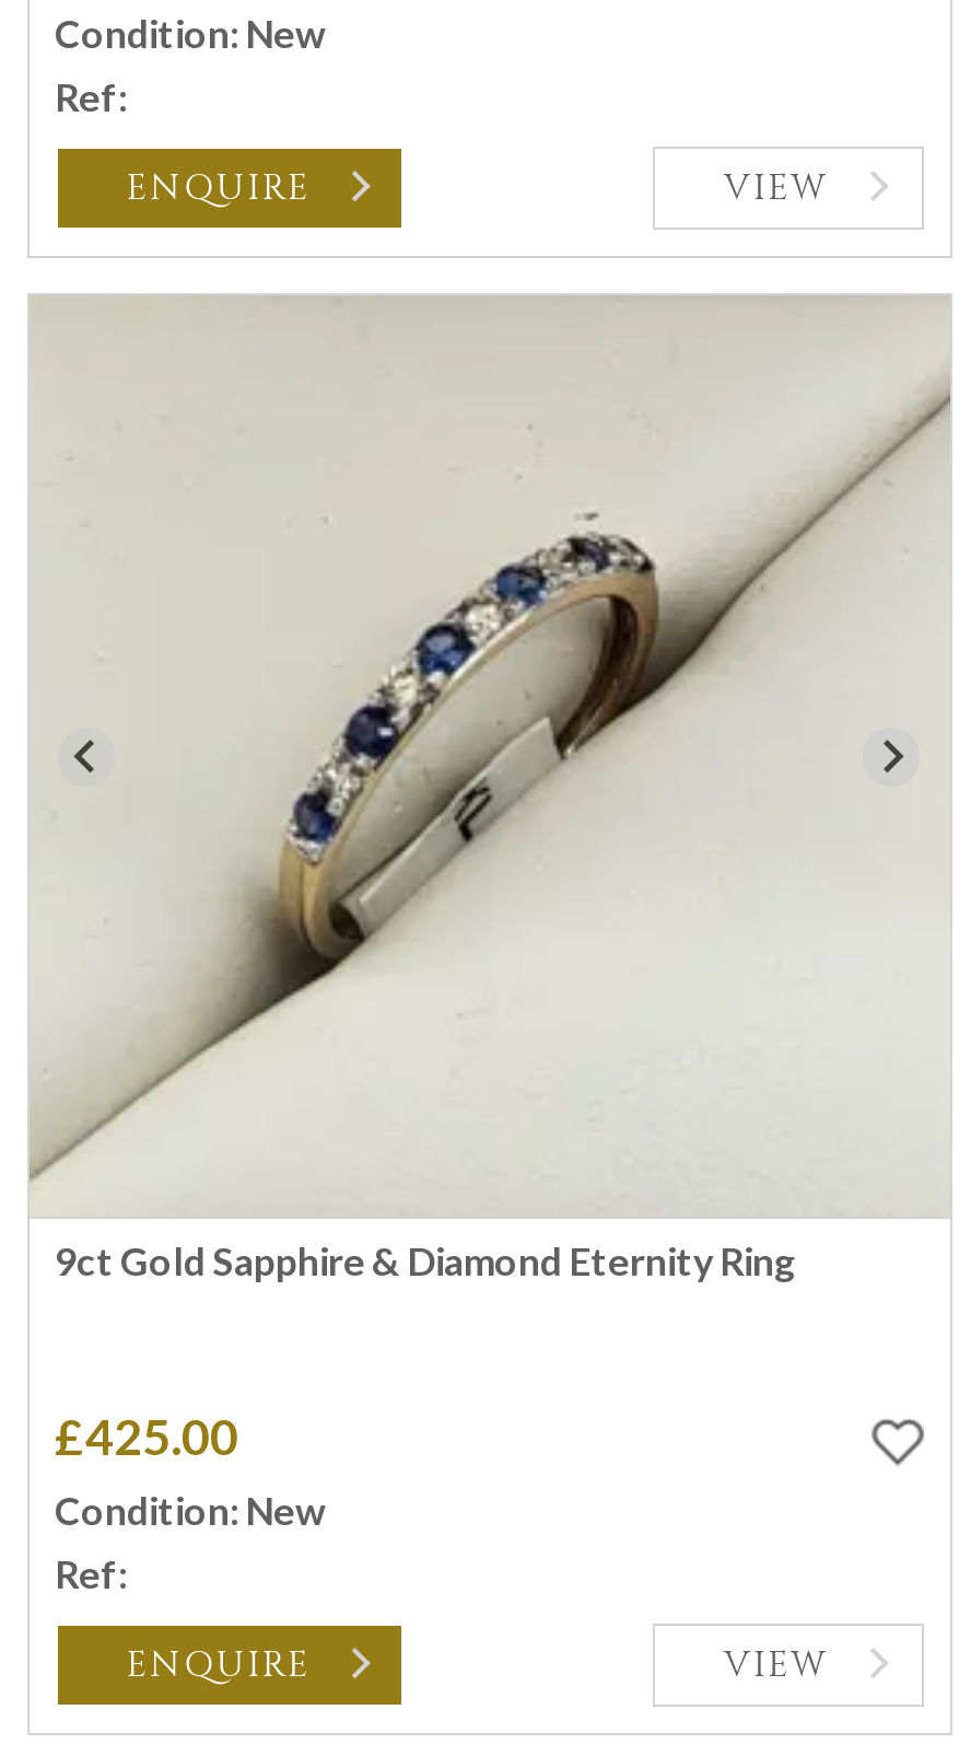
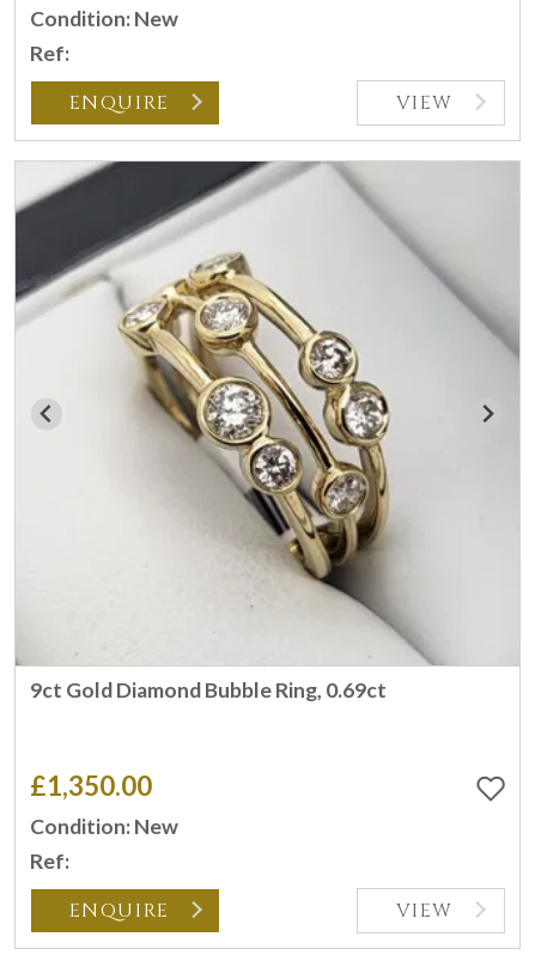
- [image]
- 9ct Gold Sapphire & Diamond Eternity Ring
+ [image]
+ 9ct Gold Diamond Bubble Ring, 0.69ct

- £425.00
+ £1,350.00
